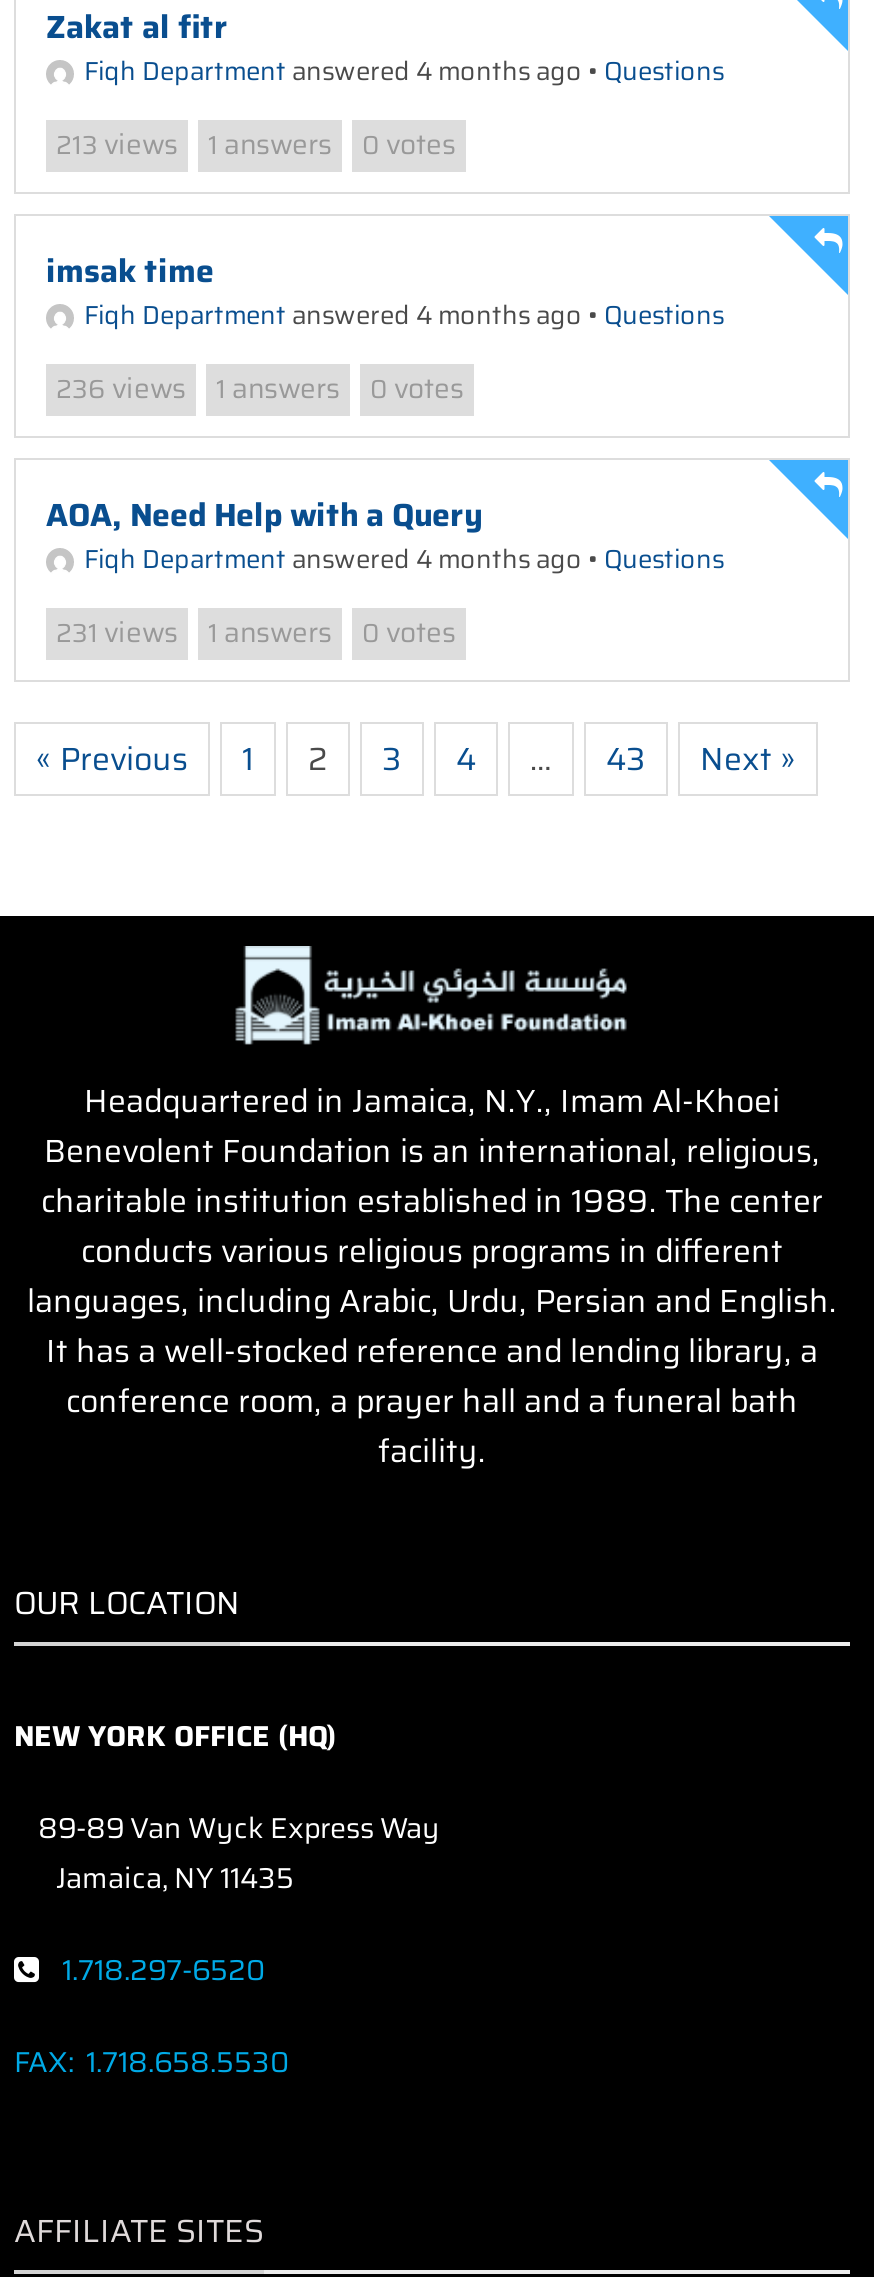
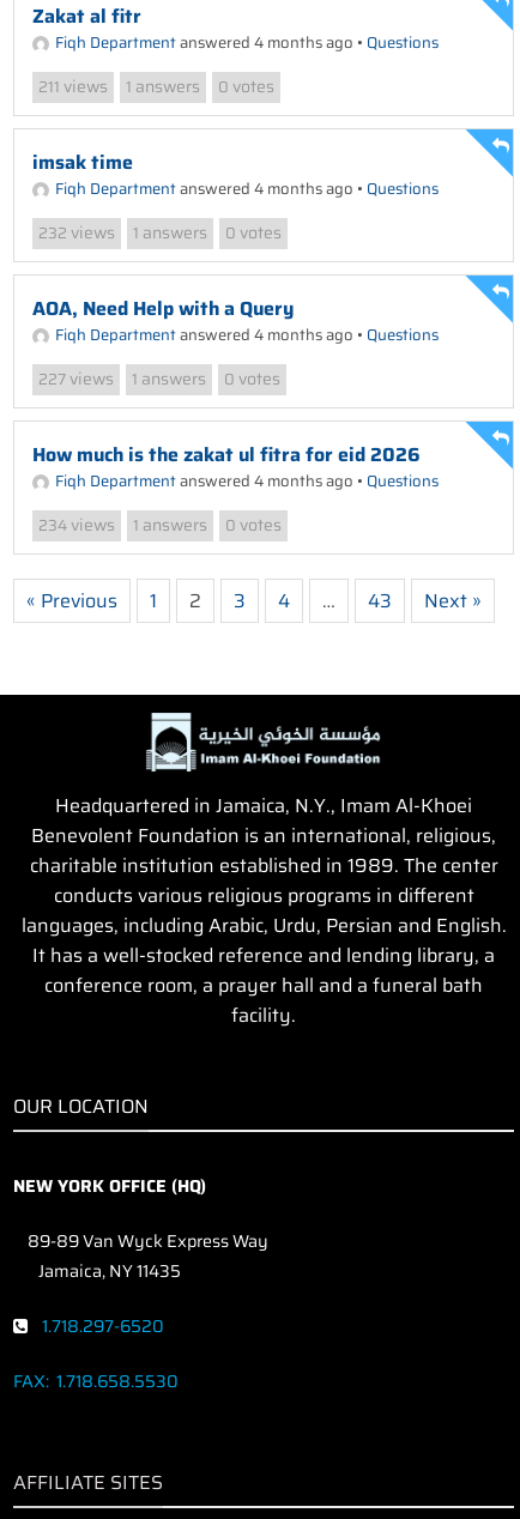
- 213 views 1 answers 0 votes
+ 211 views 1 answers 0 votes

- 236 views 1 answers 0 votes
+ 232 views 1 answers 0 votes

- 231 views
+ 227views
+ 1 answers
+ 0 votes
+ How much is the zakat ul fitra for eid 2026
+ Fiqh Department answered 4 months ago • Questions
+ 234views
